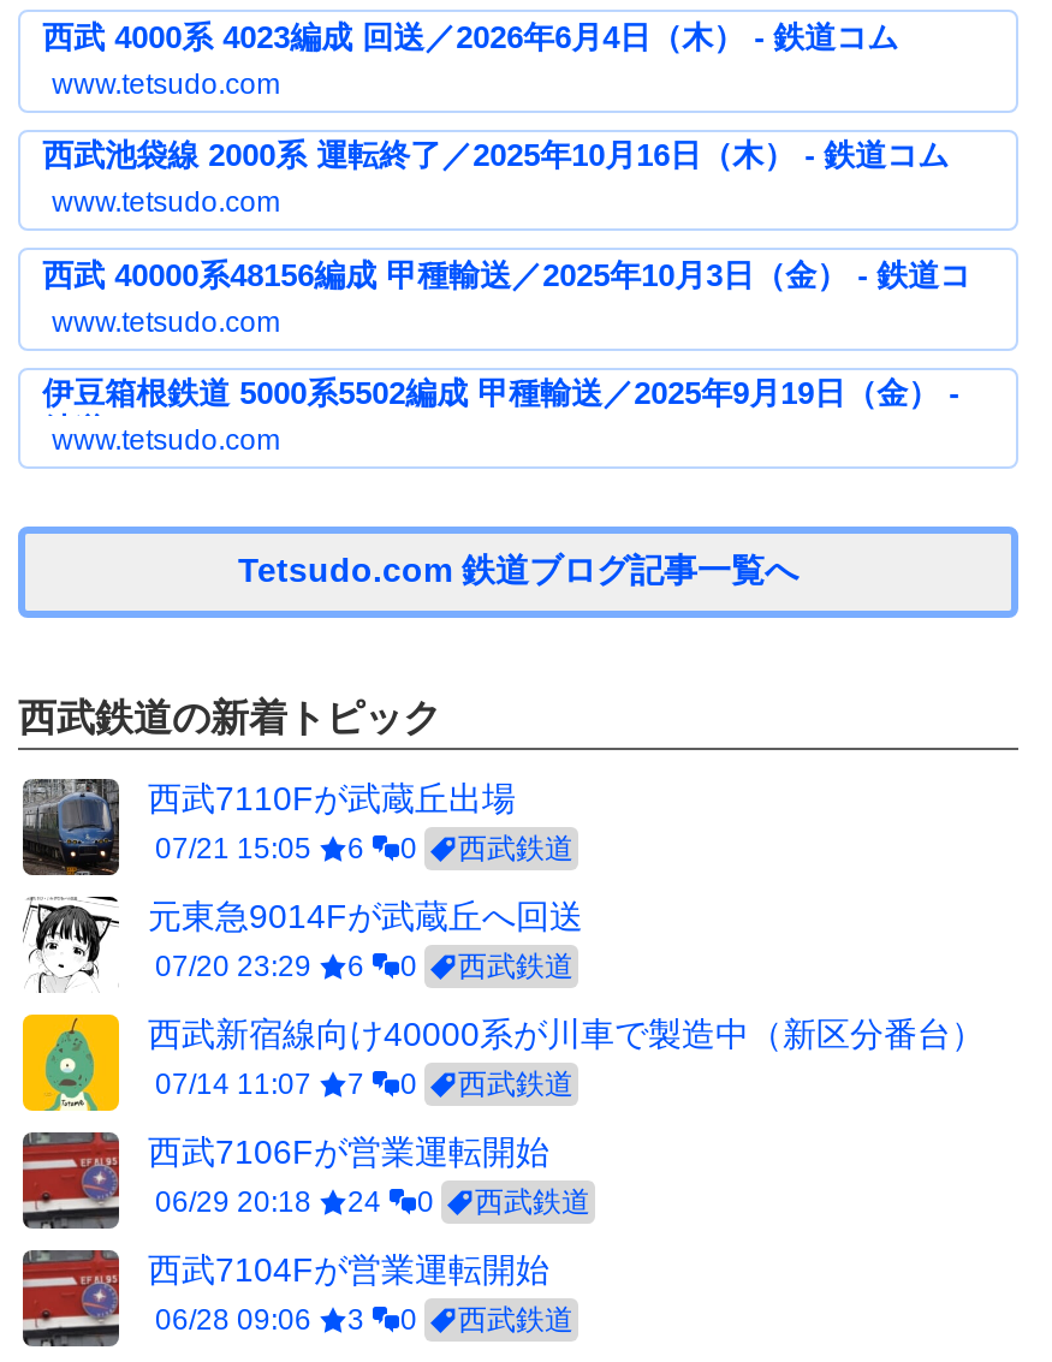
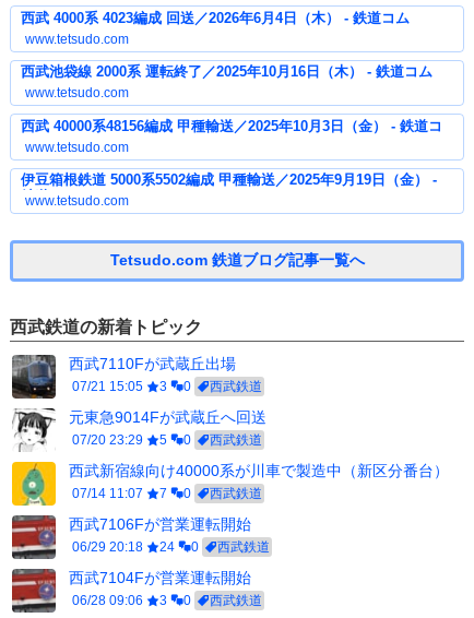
- 6
+ 3

- 6
+ 5
